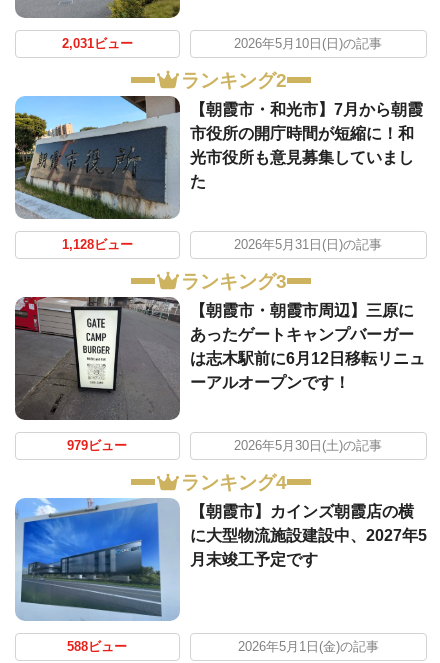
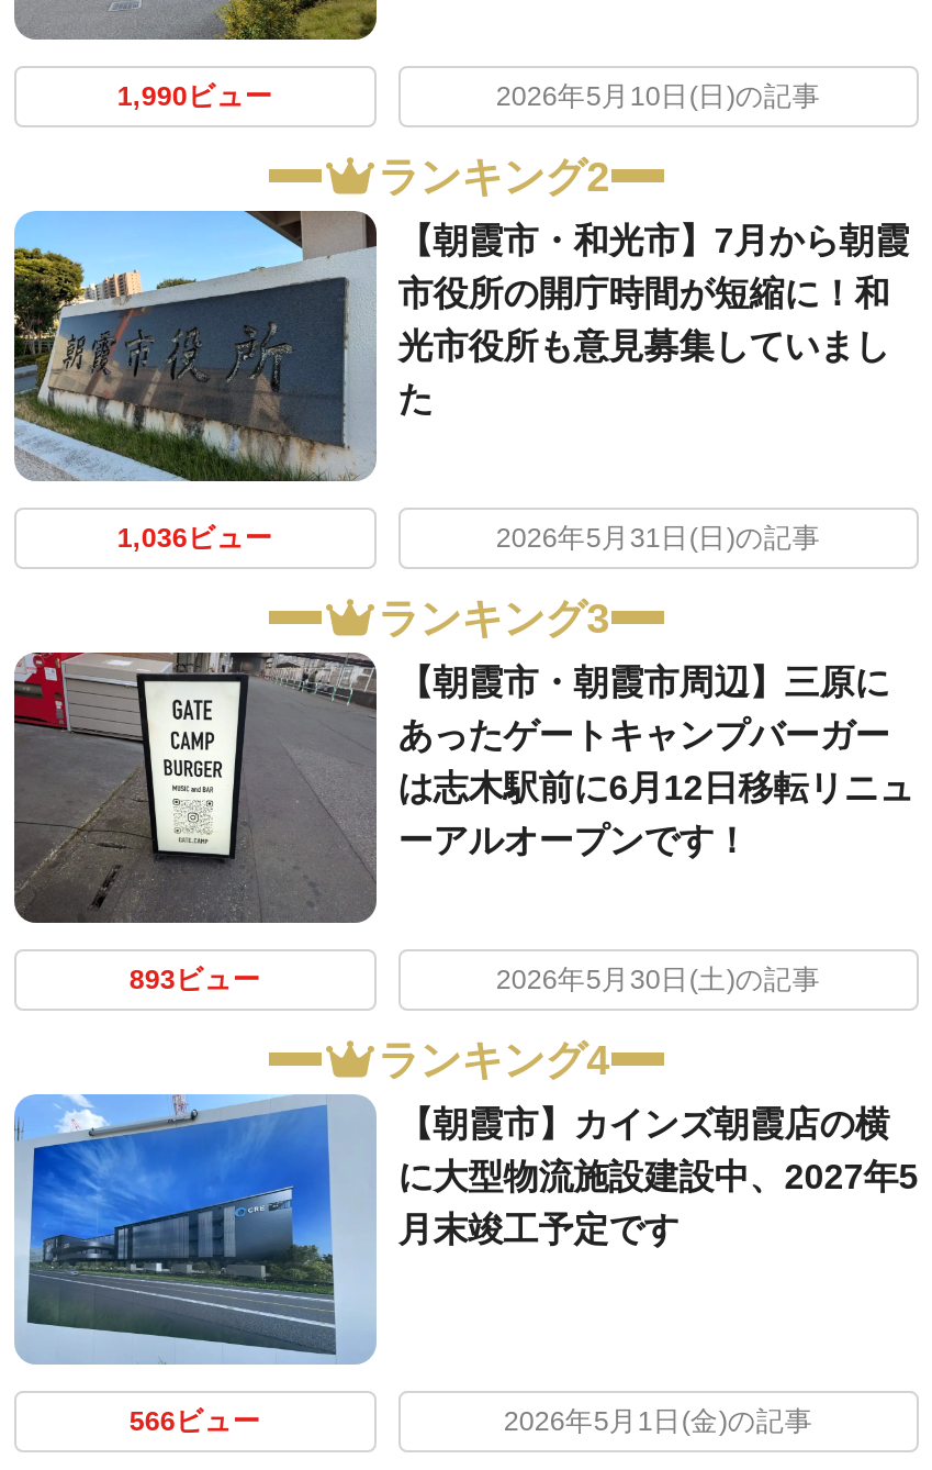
- 2,031ビュー
+ 1,990ビュー

- 1,128ビュー
+ 1,036ビュー

- 979ビュー
+ 893ビュー

- 588ビュー
+ 566ビュー
